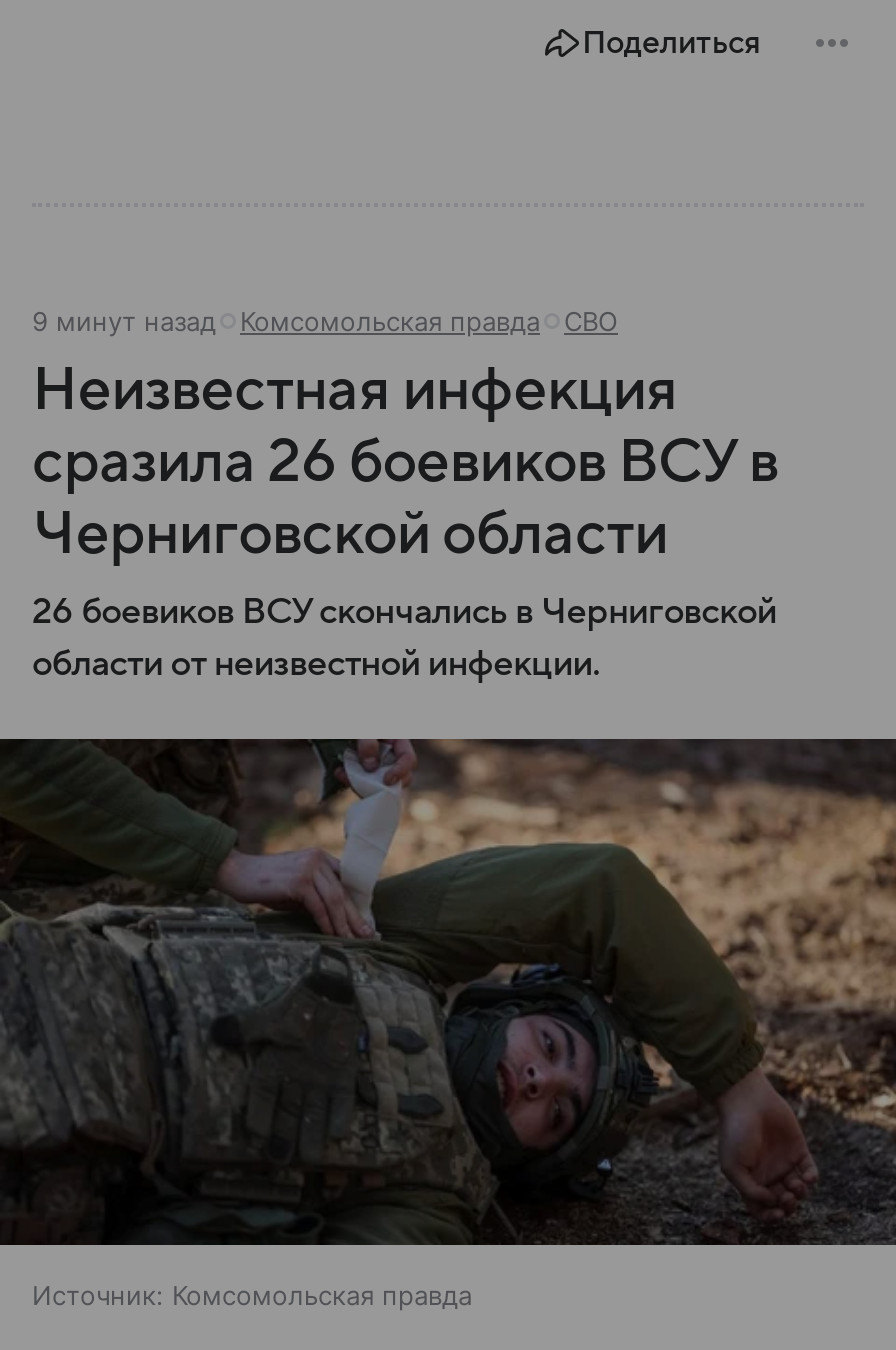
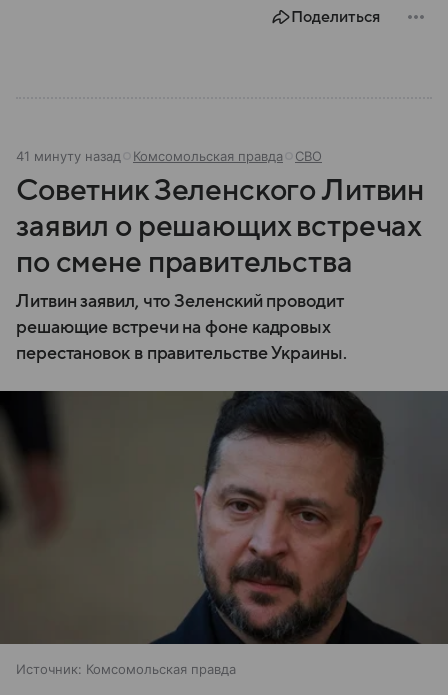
- 9 минут назад Комсомольская правда СВО
+ 41 минуту назад Комсомольская правда СВО

- Неизвестная инфекция
- сразила 26 боевиков ВСУ в
- Черниговской области
- 26 боевиков ВСУ скончались в Черниговской
- области от неизвестной инфекции.
+ Советник Зеленского Литвин
+ заявил о решающих встречах
+ по смене правительства
+ Литвин заявил, что Зеленский проводит
+ решающие встречи на фоне кадровых
+ перестановок в правительстве Украины.

- [image]
+ [image]
